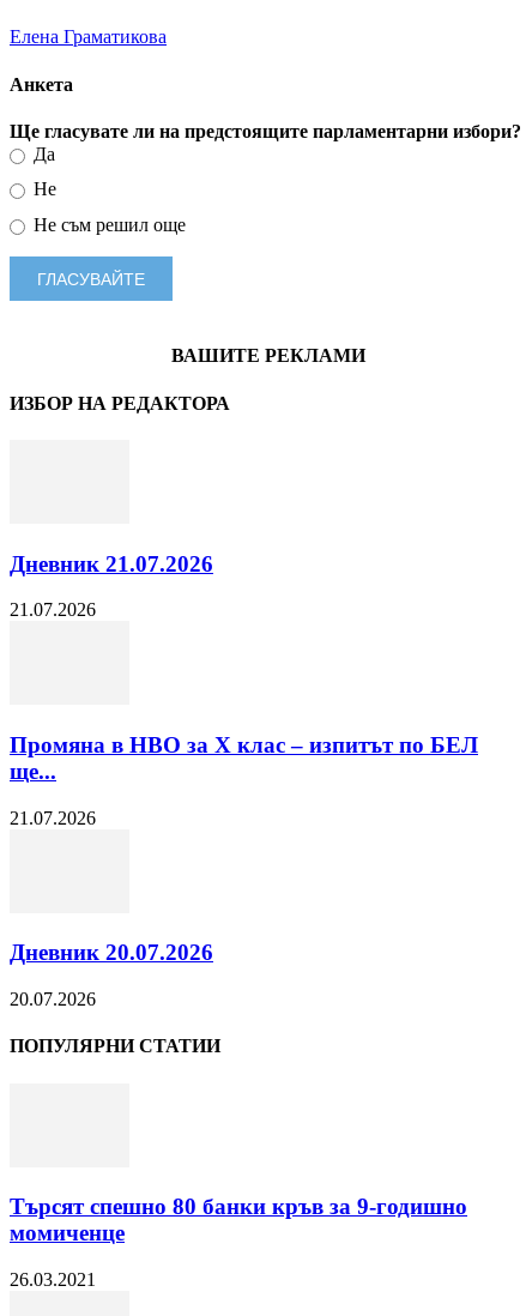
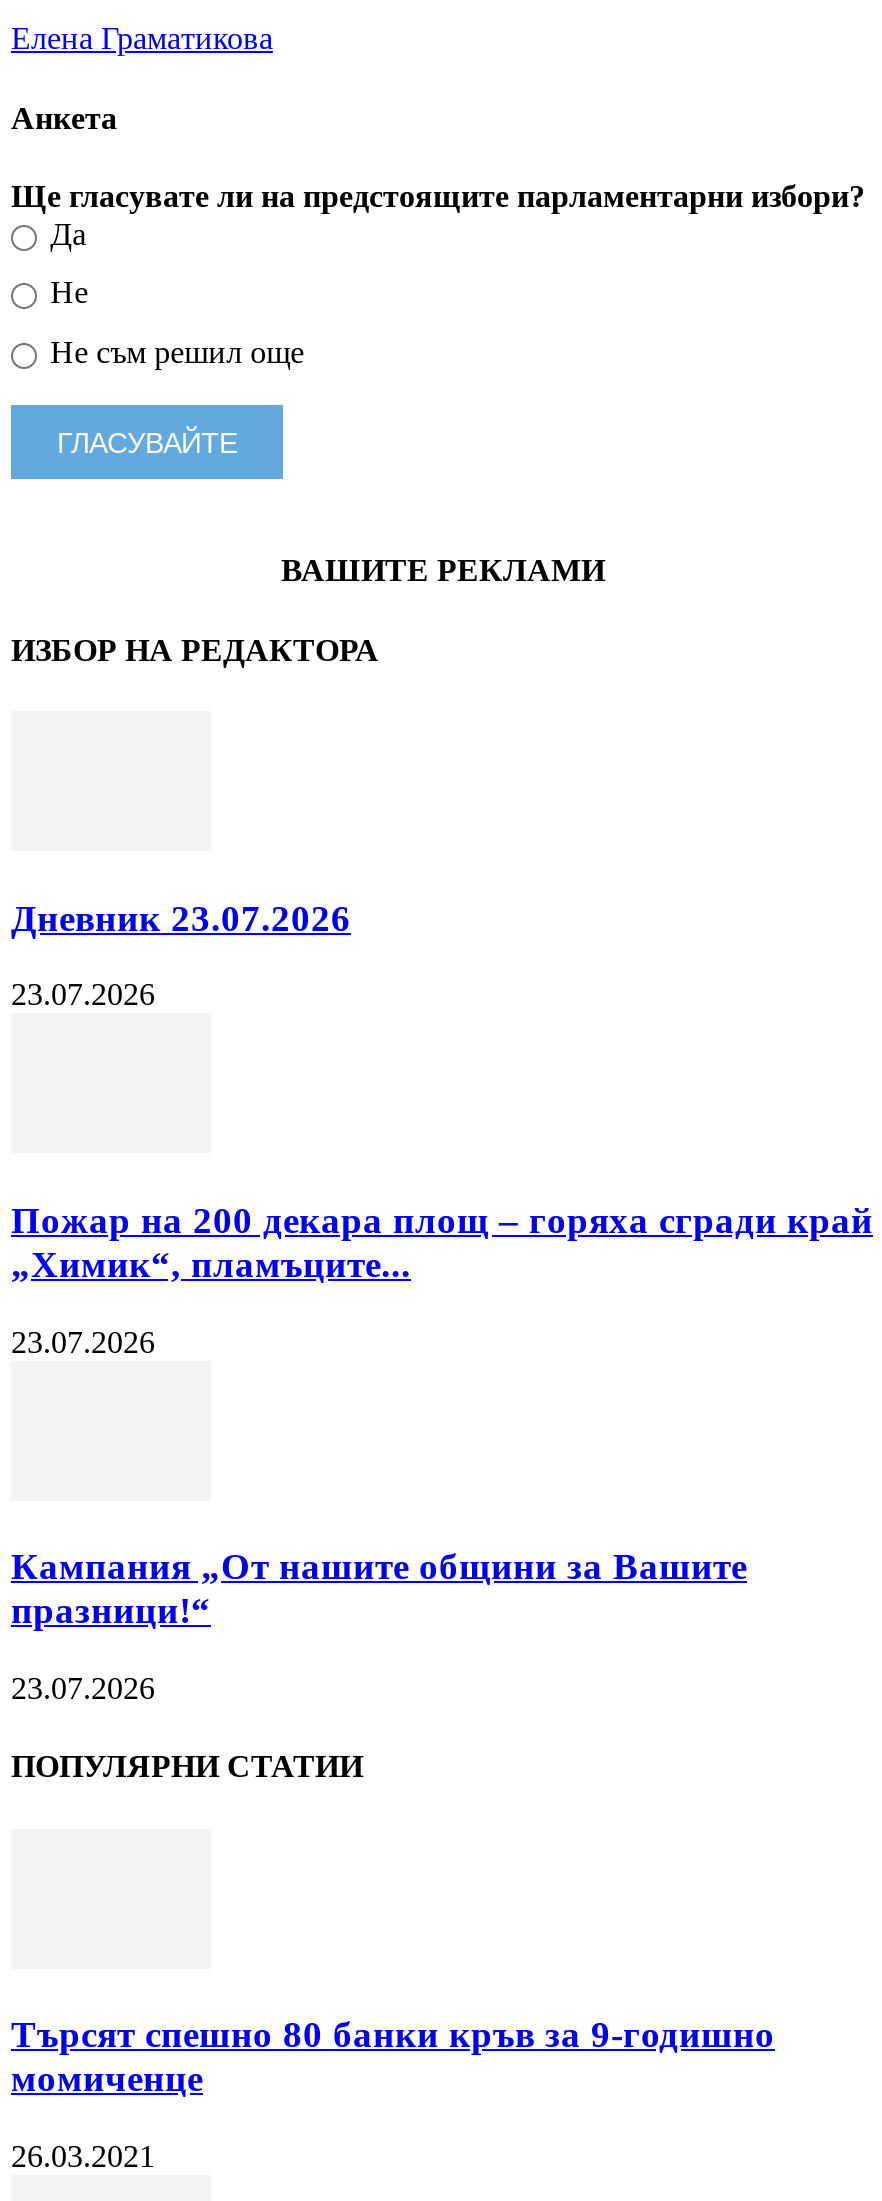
- Дневник 21.07.2026
+ Дневник 23.07.2026

- 21.07.2026
+ 23.07.2026

- Промяна в НВО за Х клас – изпитът по БЕЛ
- ще...
+ Пожар на 200 декара площ – горяха сгради край
+ „Химик“, пламъците...

- 21.07.2026
+ 23.07.2026

- Дневник 20.07.2026
+ Кампания „От нашите общини за Вашите
+ празници!“

- 20.07.2026
+ 23.07.2026
